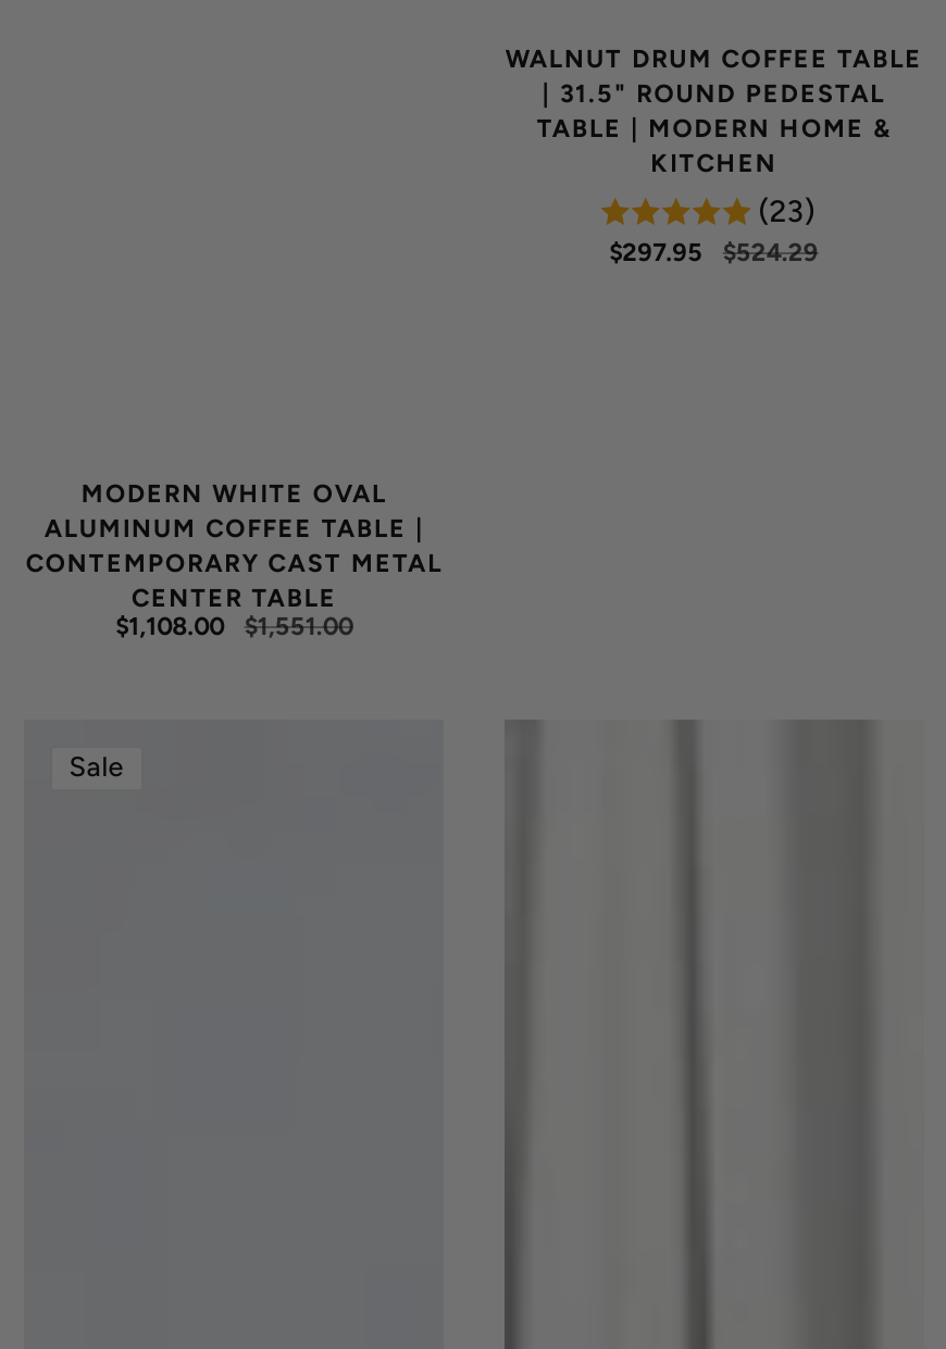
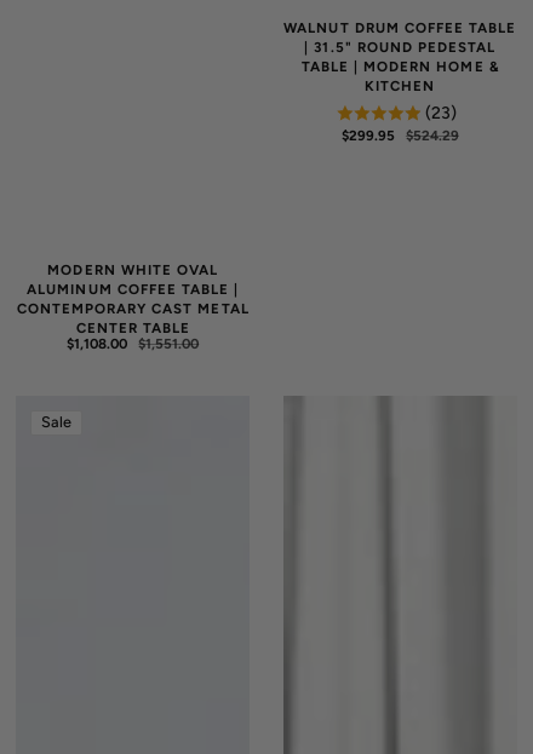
- $297.95 $524.29
+ $299.95 $524.29
